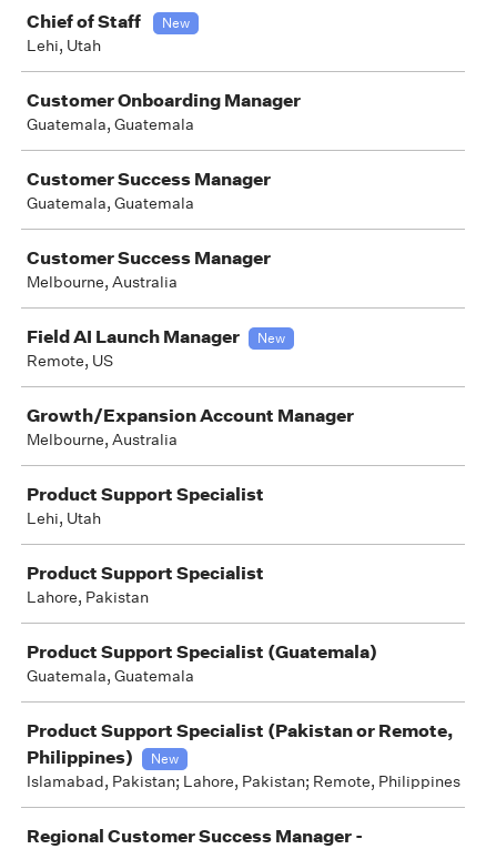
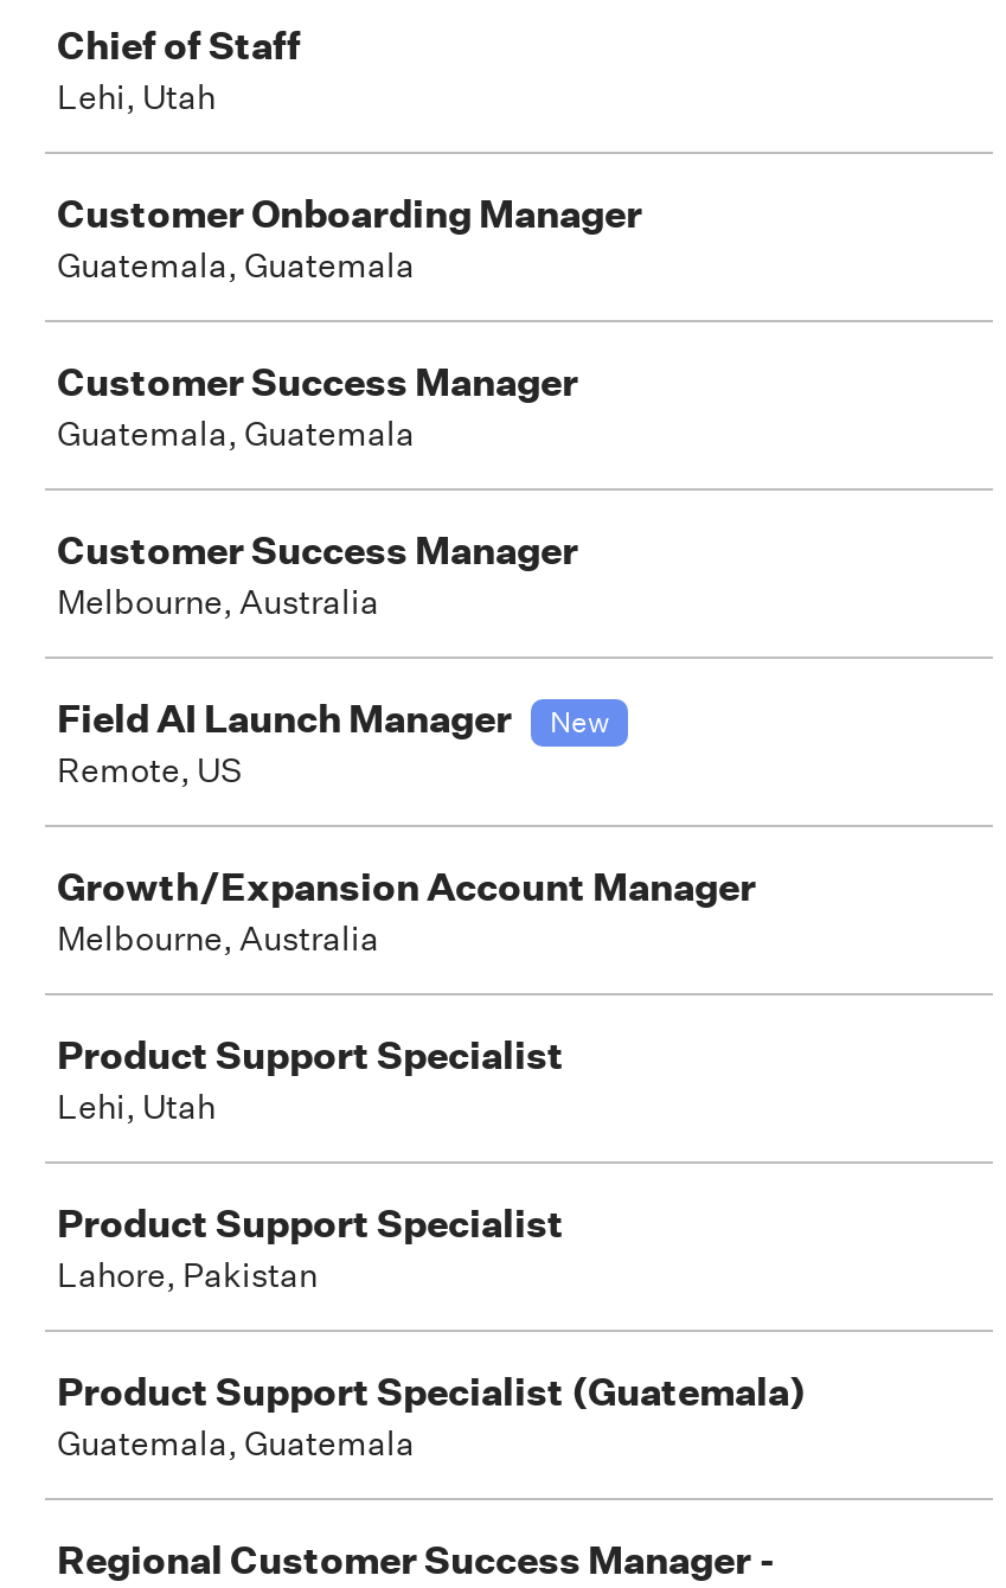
- New

- Product Support Specialist (Pakistan or Remote,
- Philippines)
- New
- Islamabad, Pakistan; Lahore, Pakistan; Remote, Philippines
